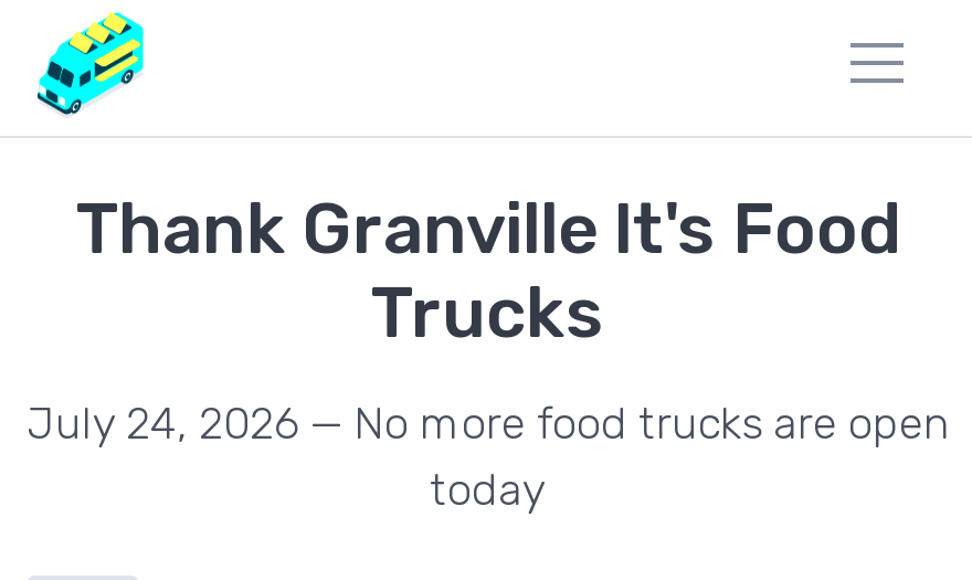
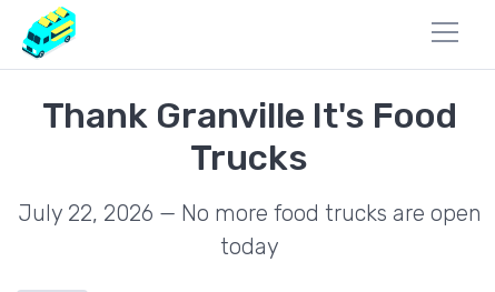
- July 24, 2026 — No more food trucks are open
+ July 22, 2026 — No more food trucks are open
